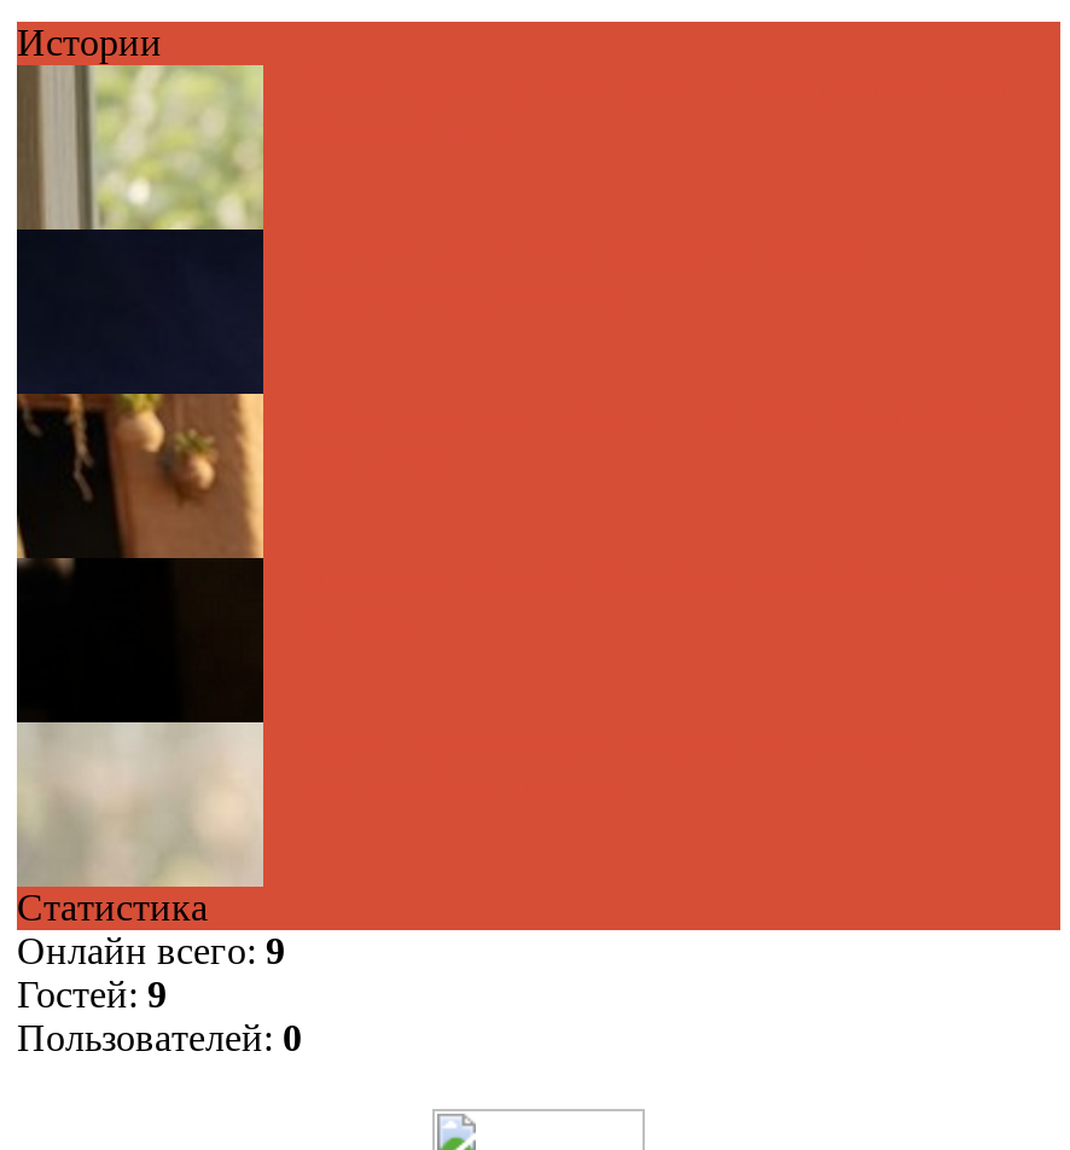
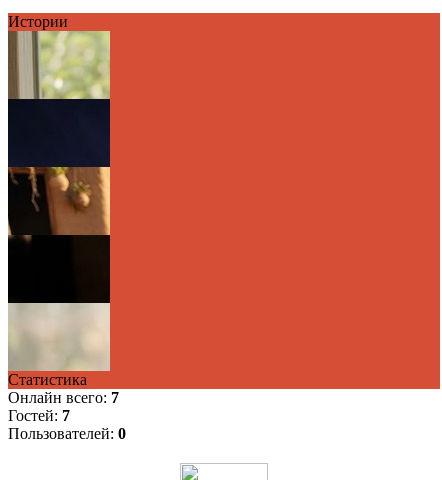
- Онлайн всего:9
+ Онлайн всего:7

- Гостей: 9
+ Гостей: 7
